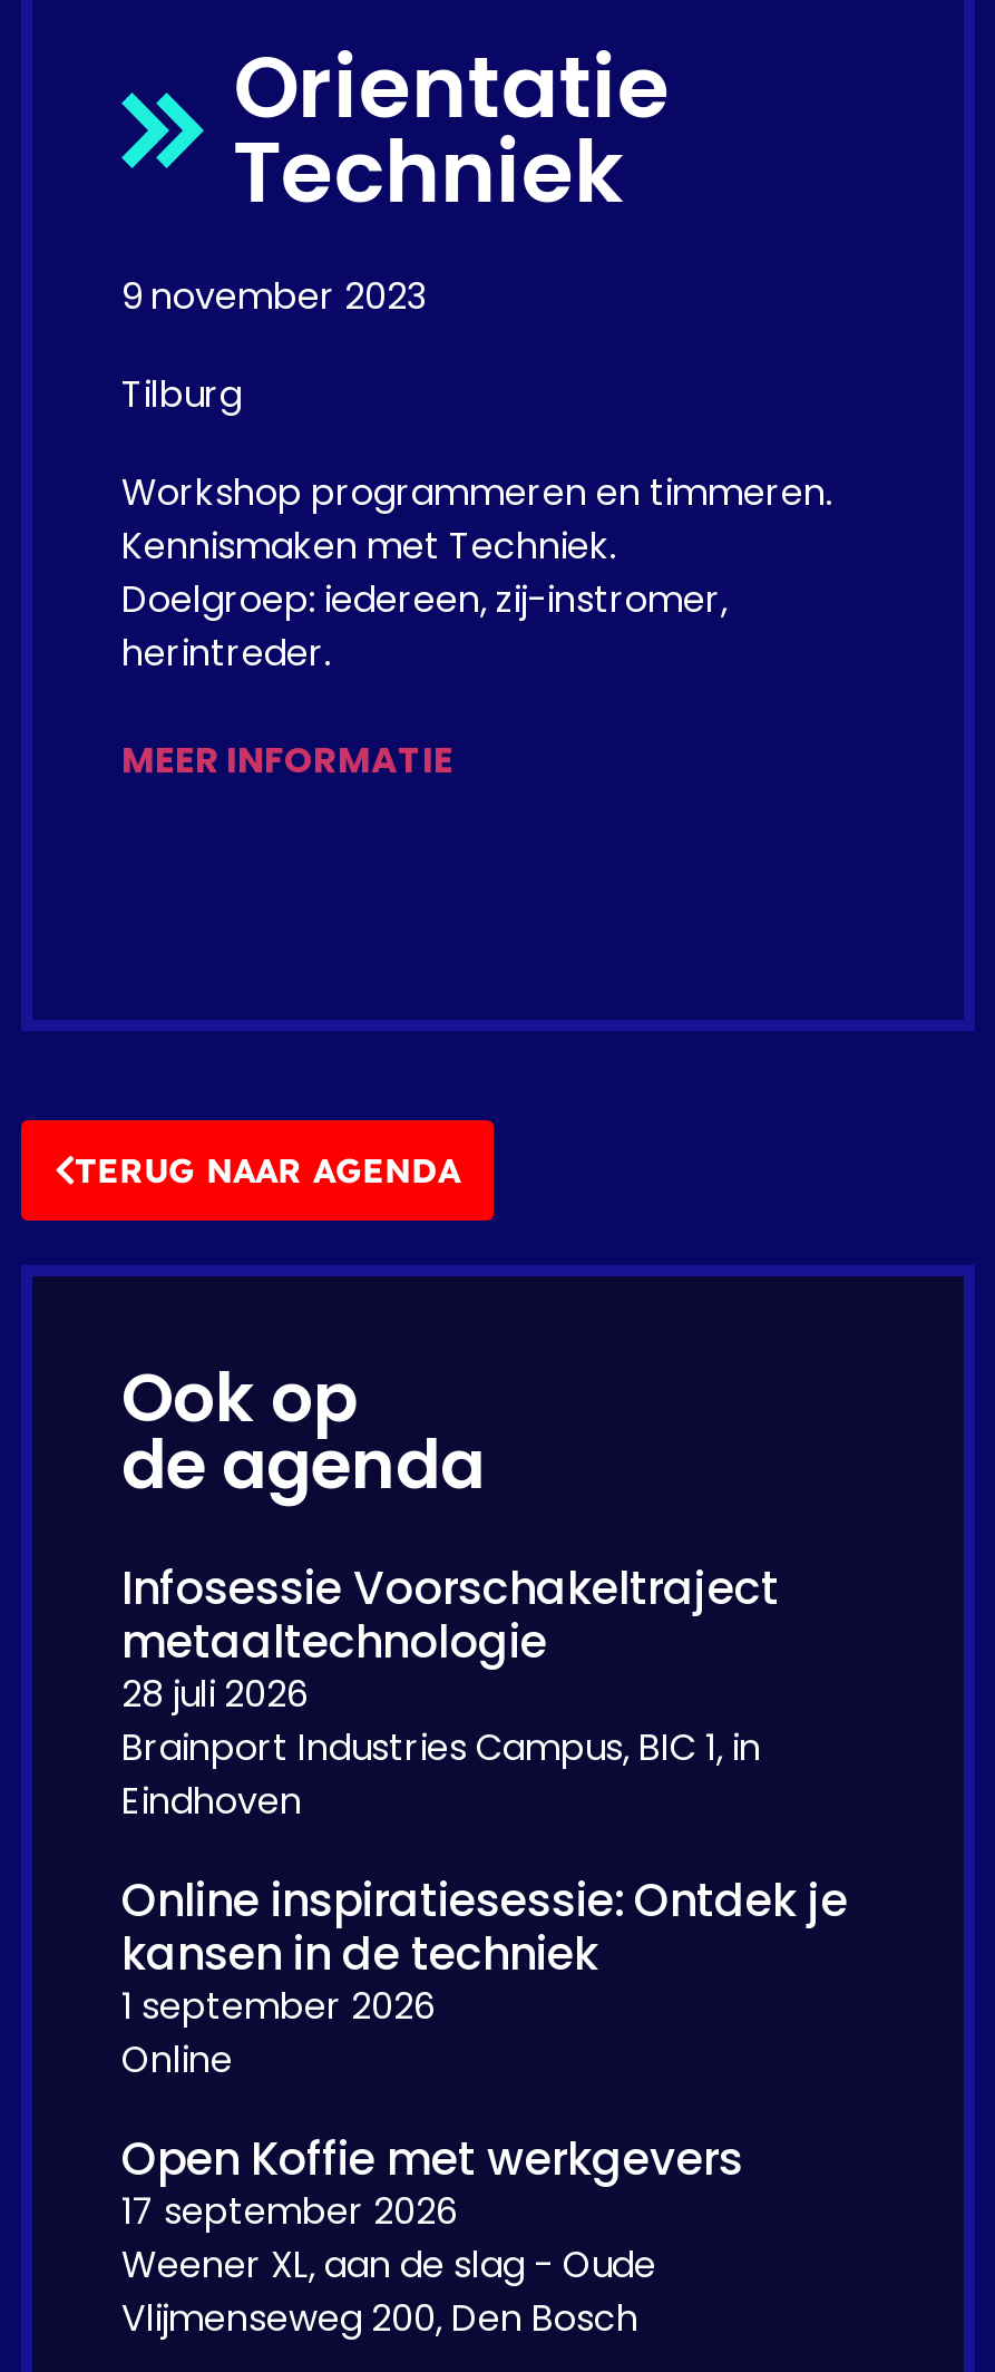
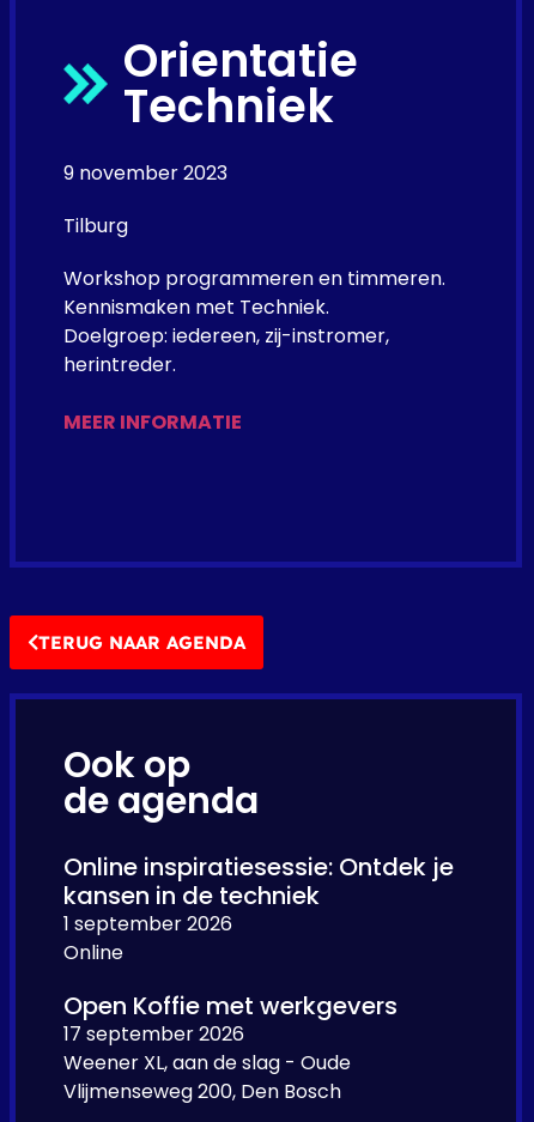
- Infosessie Voorschakeltraject
- metaaltechnologie
- 28 juli 2026
- Brainport Industries Campus, BIC 1, in
- Eindhoven
